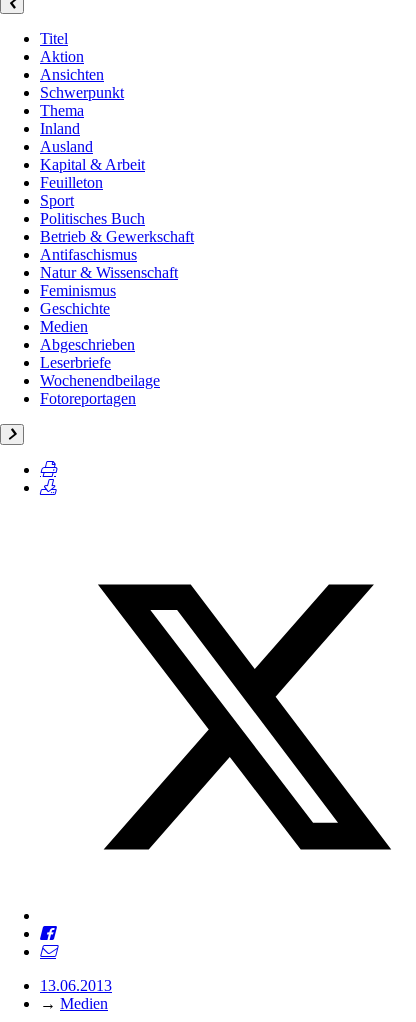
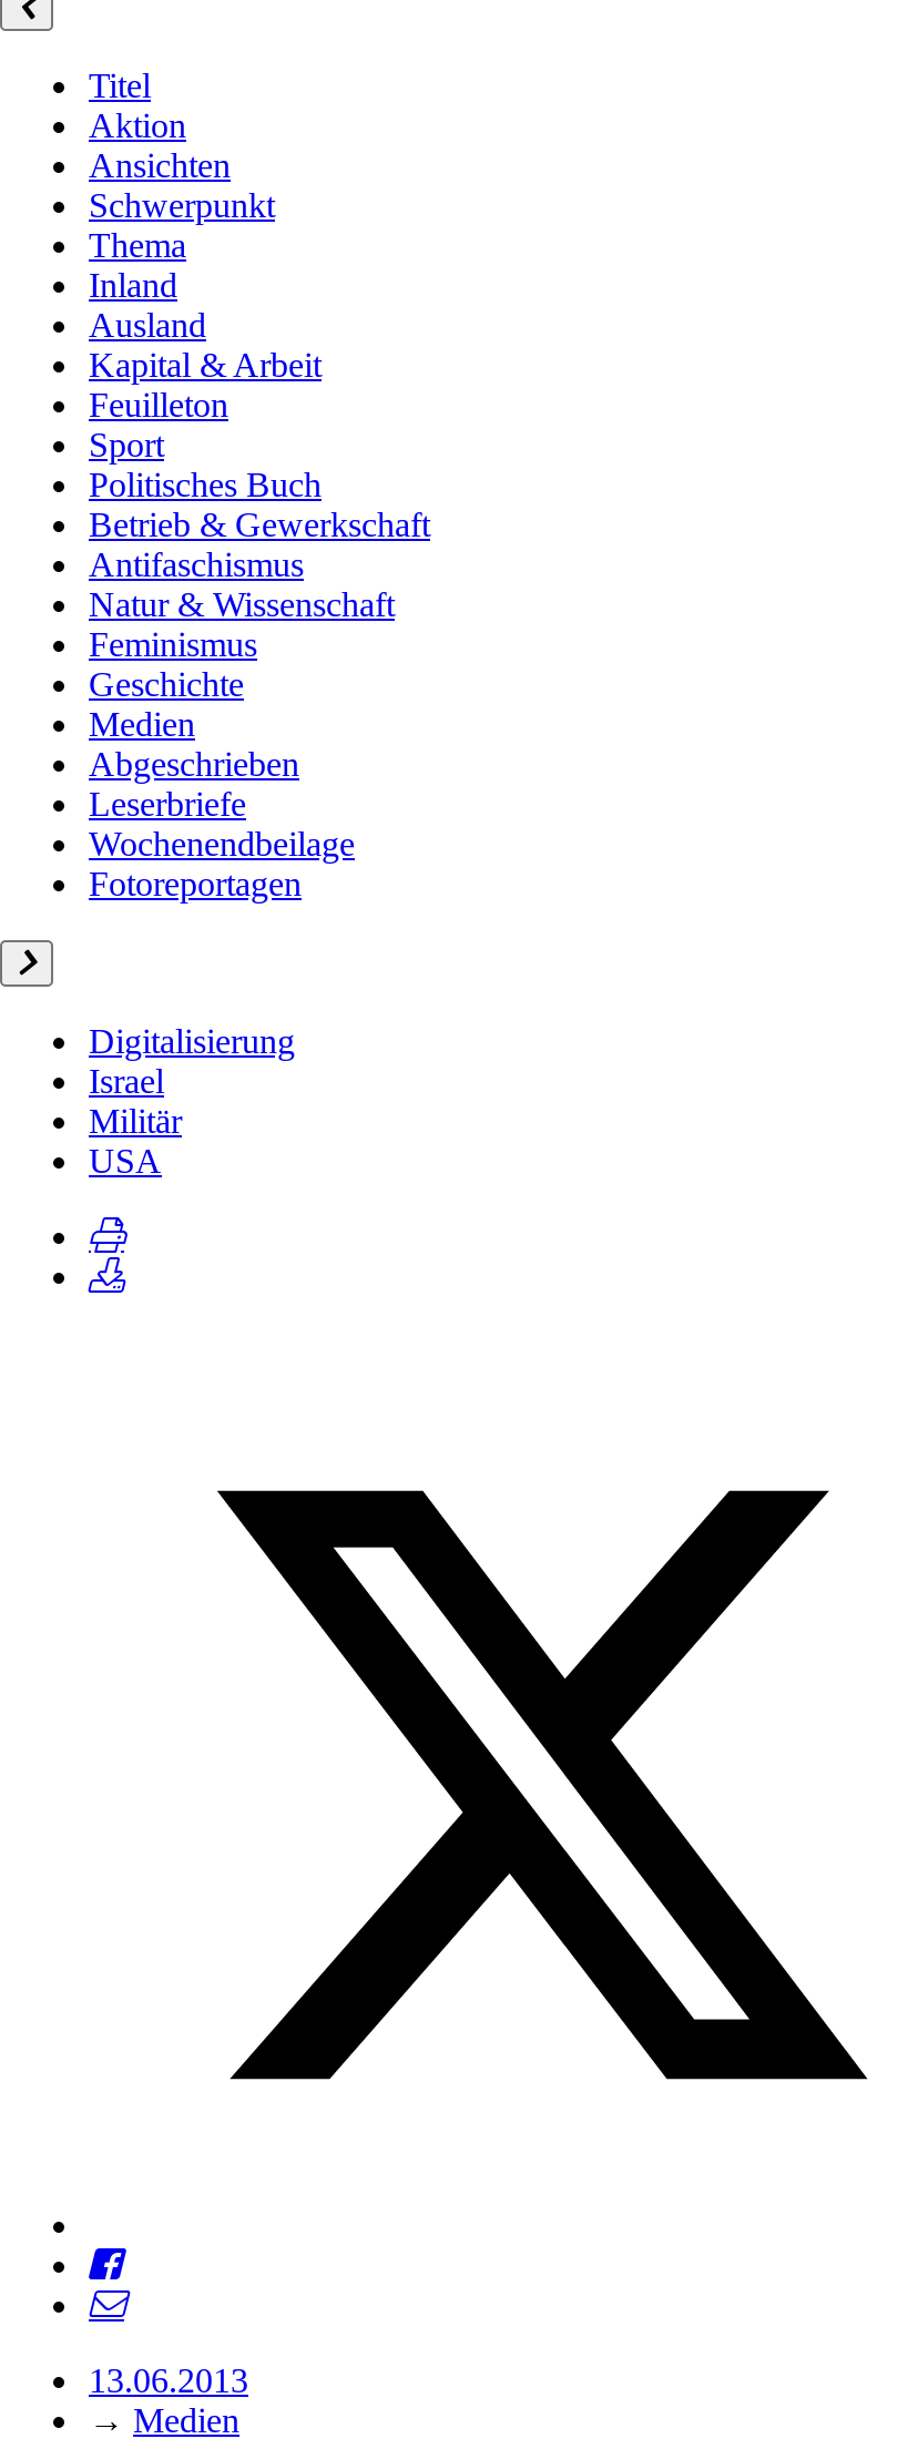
+ Digitalisierung
+ Israel
+ Militär
+ USA
